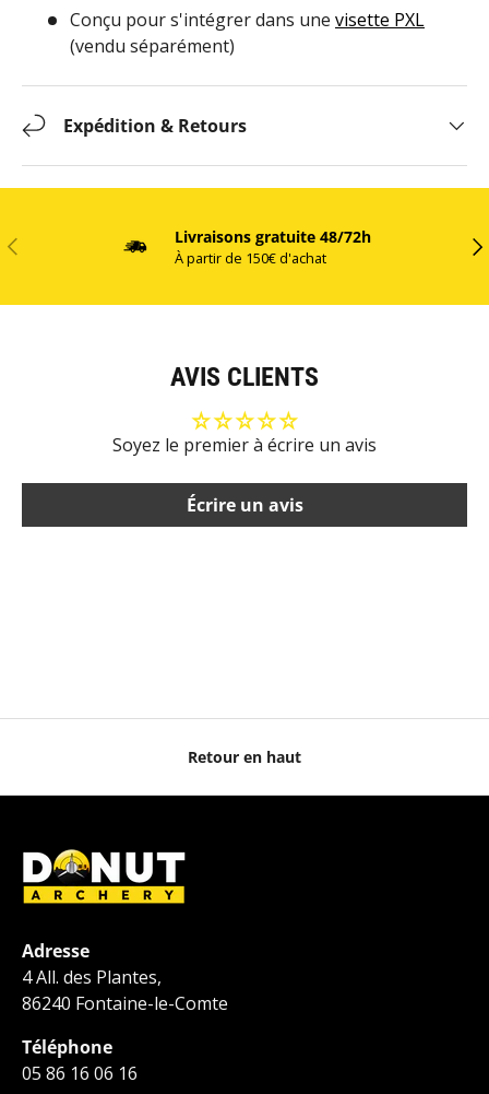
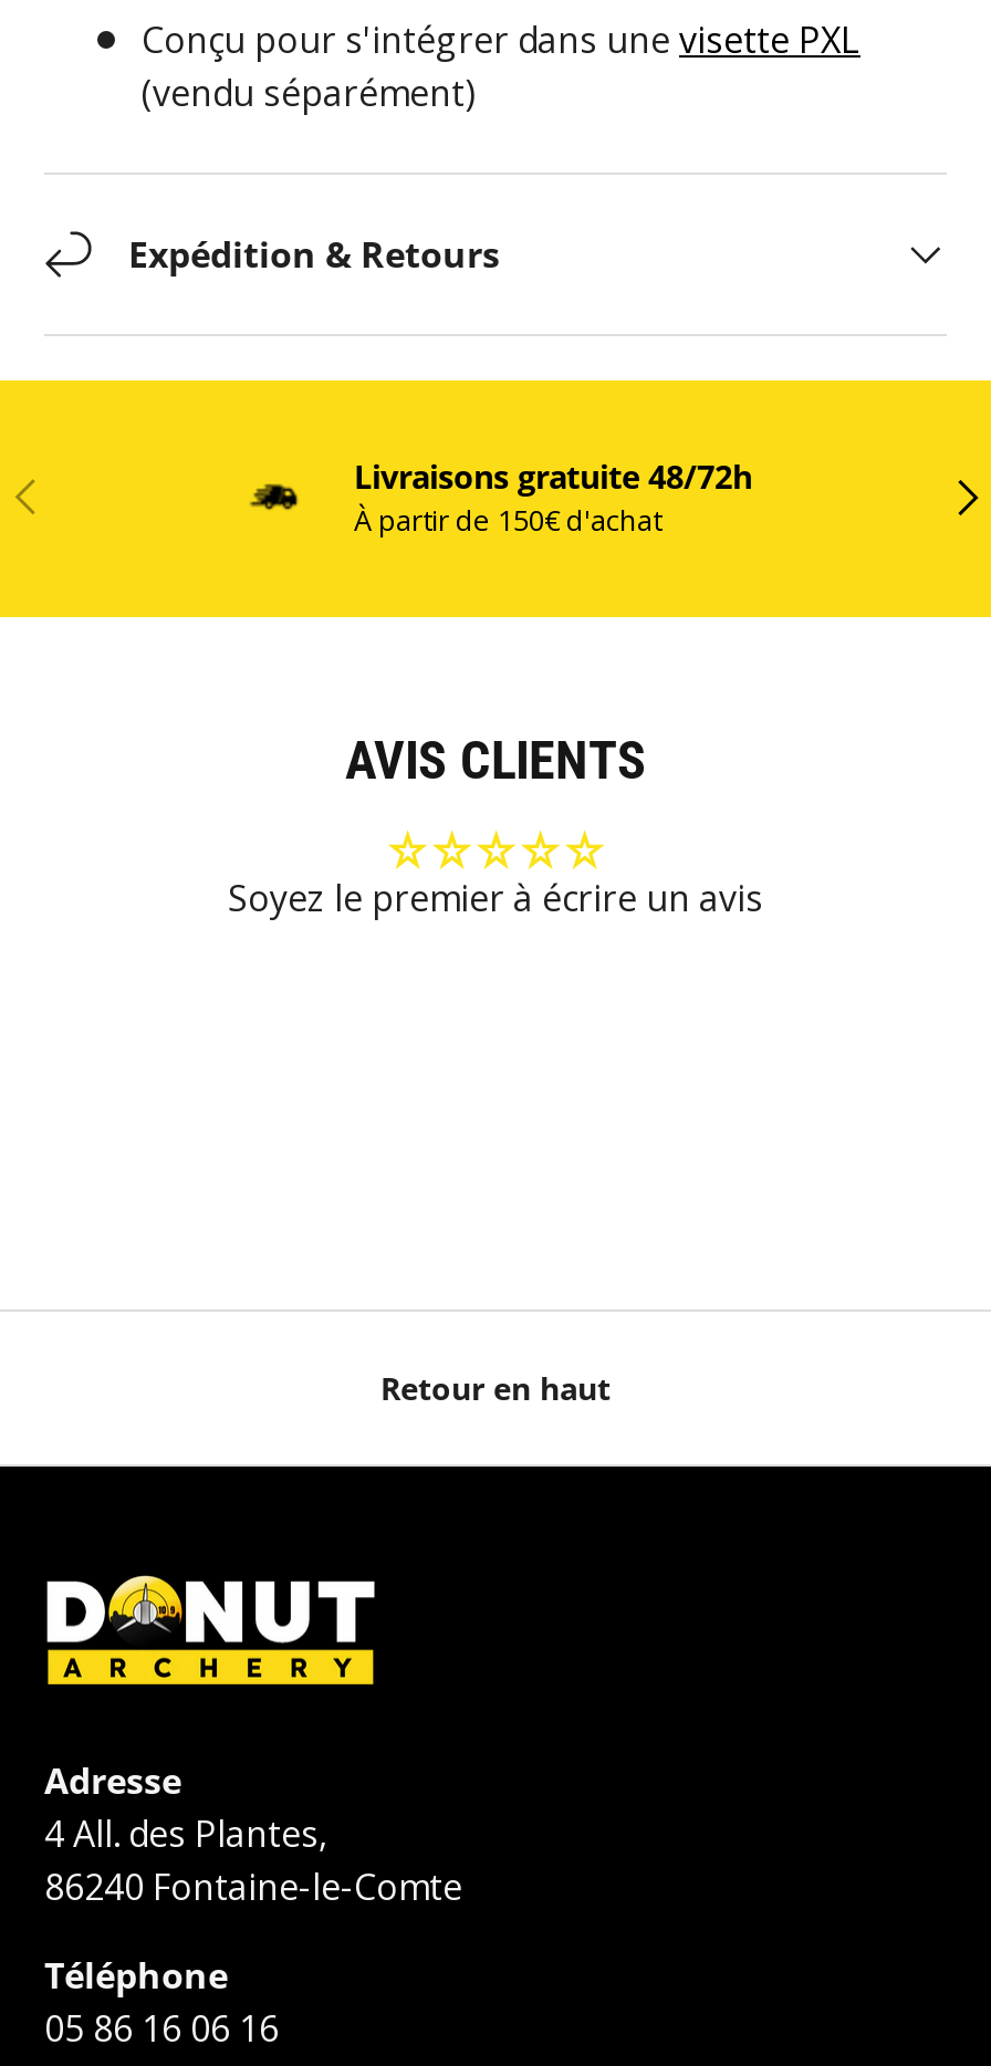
- Écrire un avis
